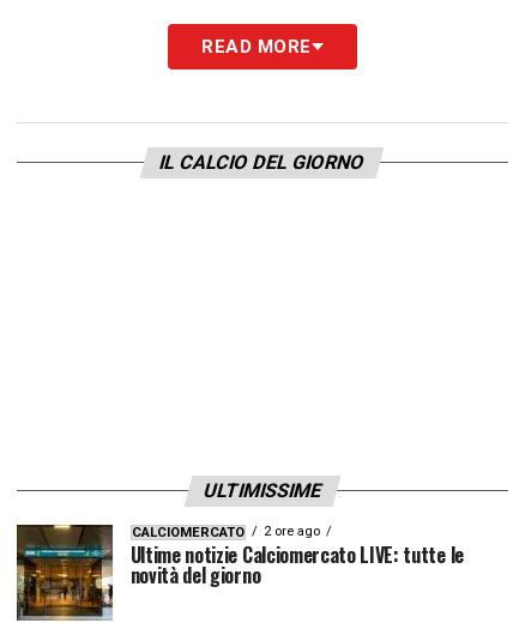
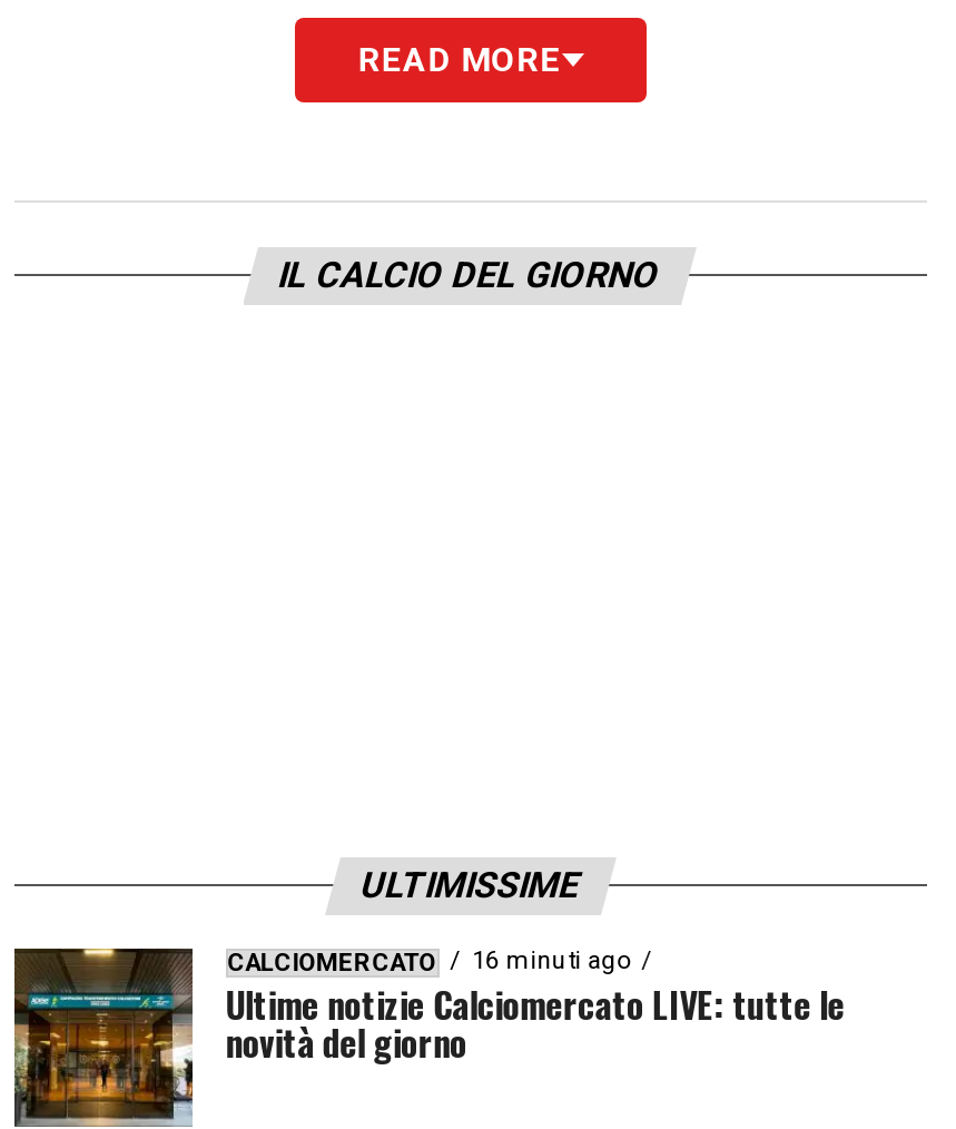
- CALCIOMERCATO 2 ore ago
+ CALCIOMERCATO 16 minuti ago
